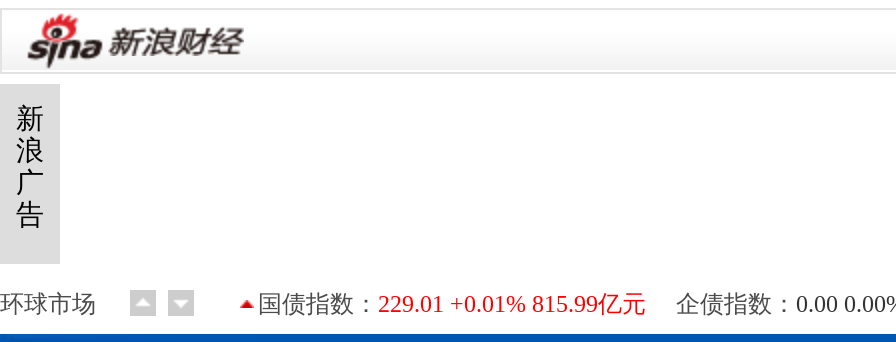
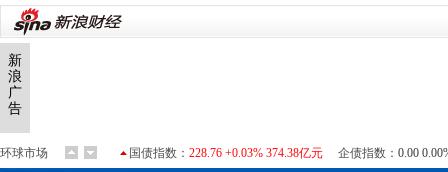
- 国债指数：229.01 +0.01% 815.99亿元
+ 国债指数：228.76 +0.03% 374.38亿元
